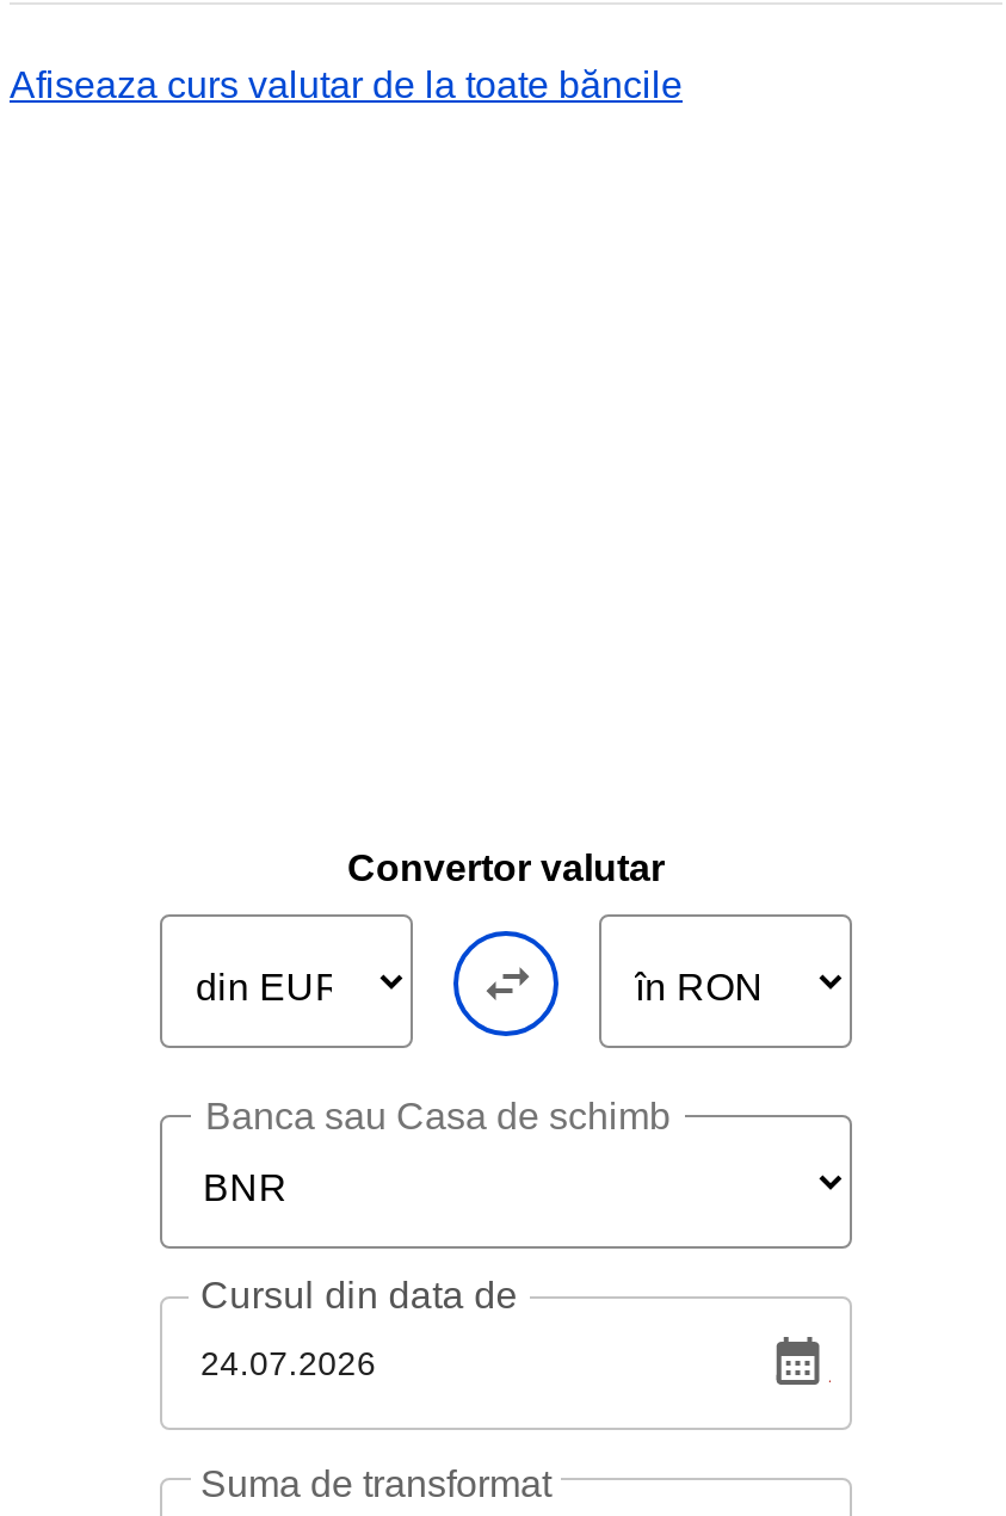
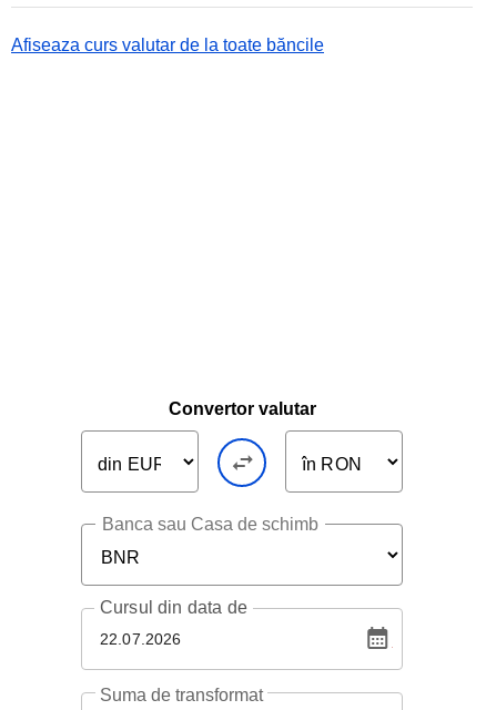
- 24.07.2026
+ 22.07.2026
